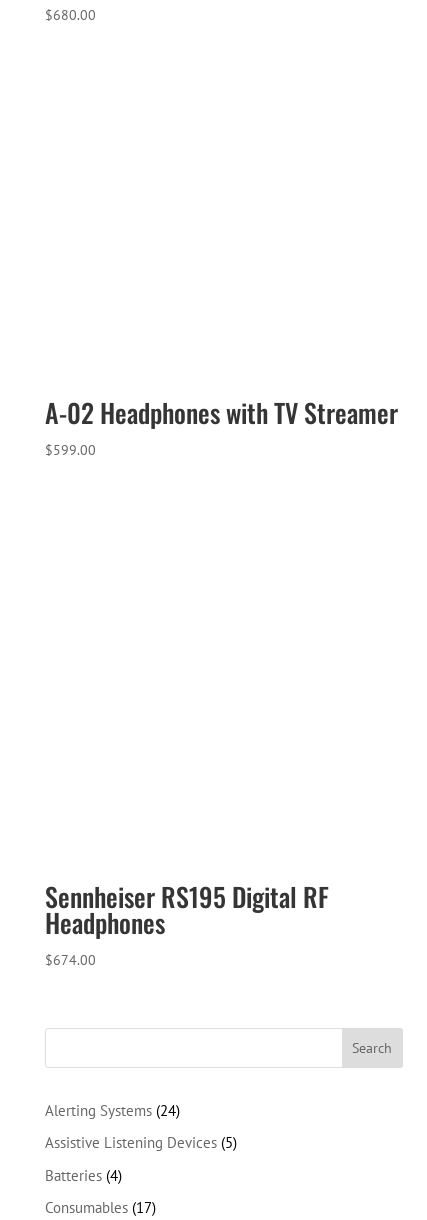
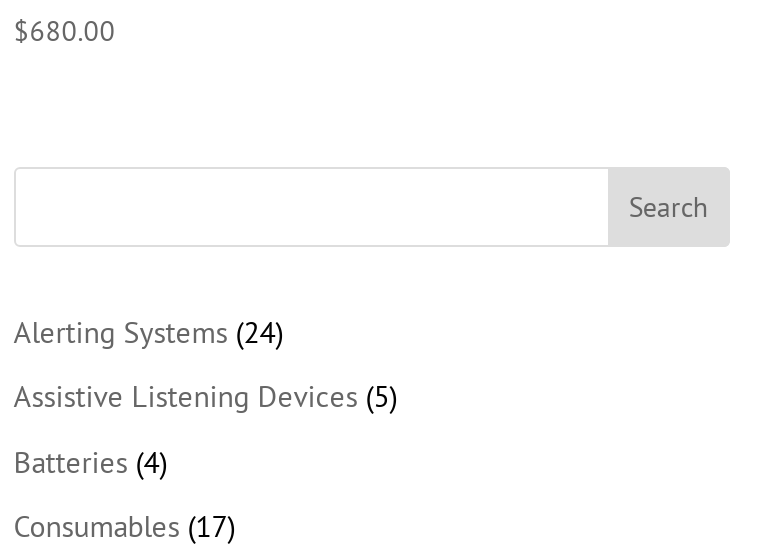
- A-02 Headphones with TV Streamer
- $599.00

- Sennheiser RS195 Digital RF
- Headphones
- $674.00
